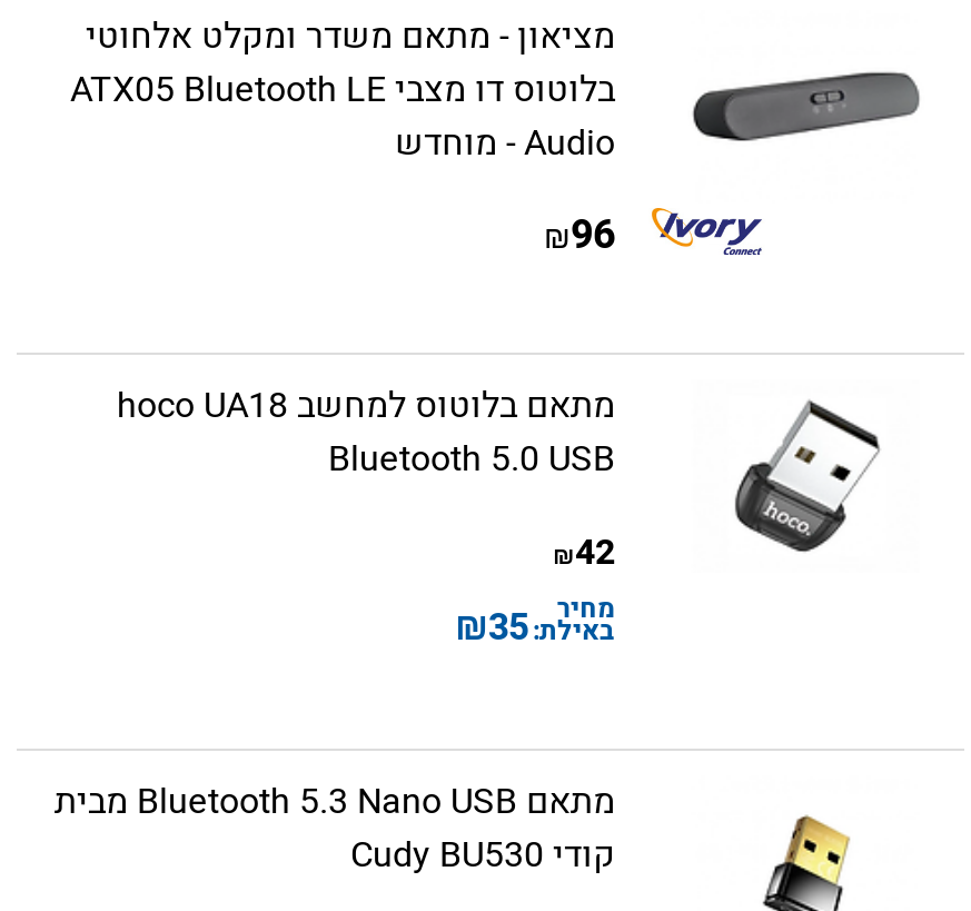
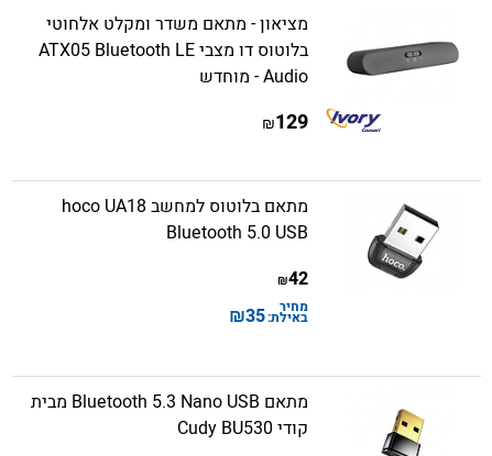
- 96
+ 129
